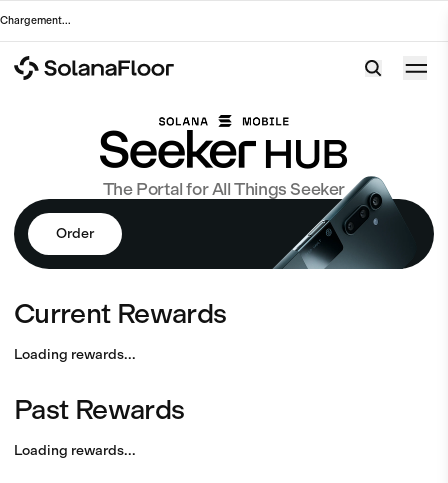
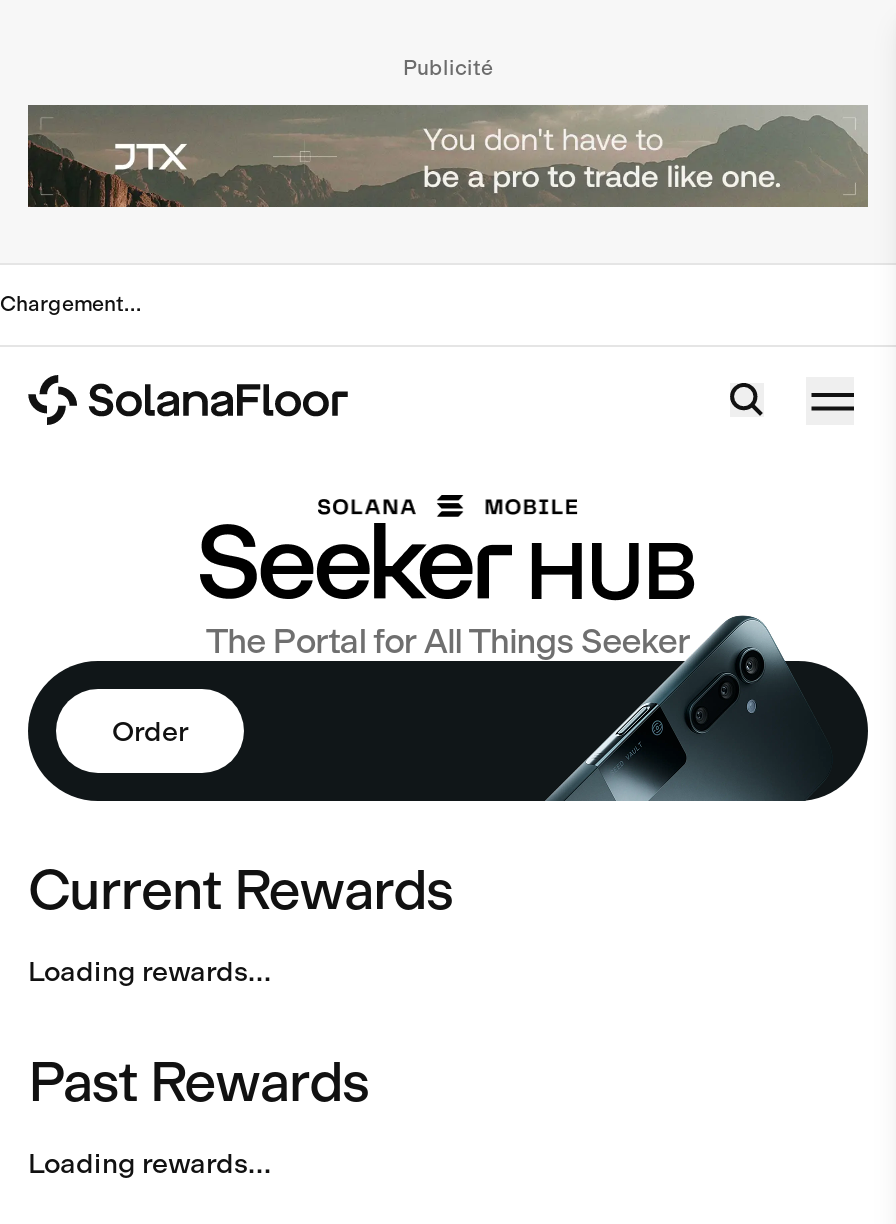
+ [image]

+ Publicité
